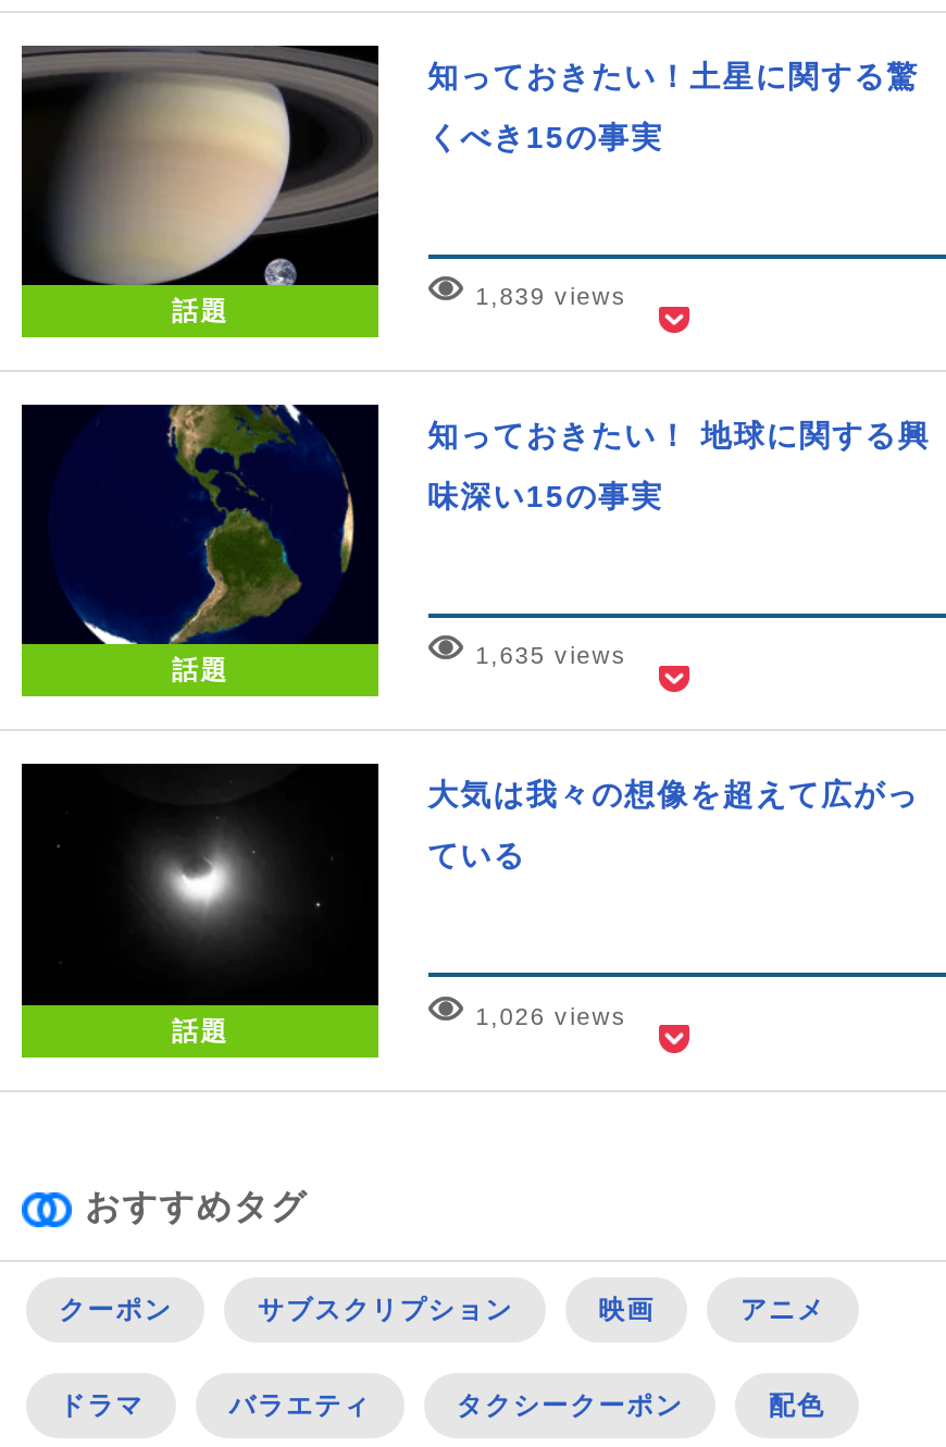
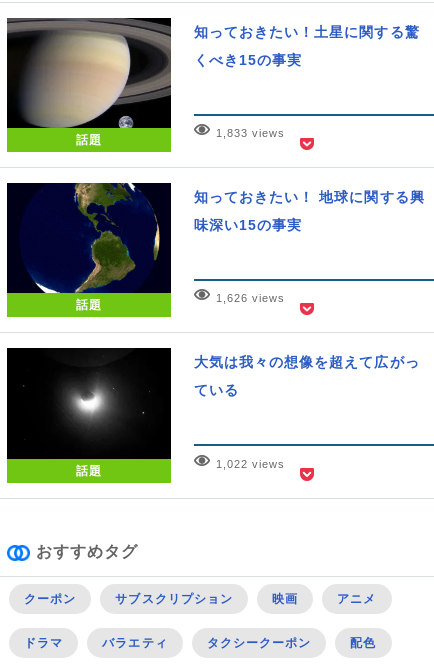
- 1,839 views
+ 1,833 views

- 1,635 views
+ 1,626 views

- 1,026 views
+ 1,022 views
